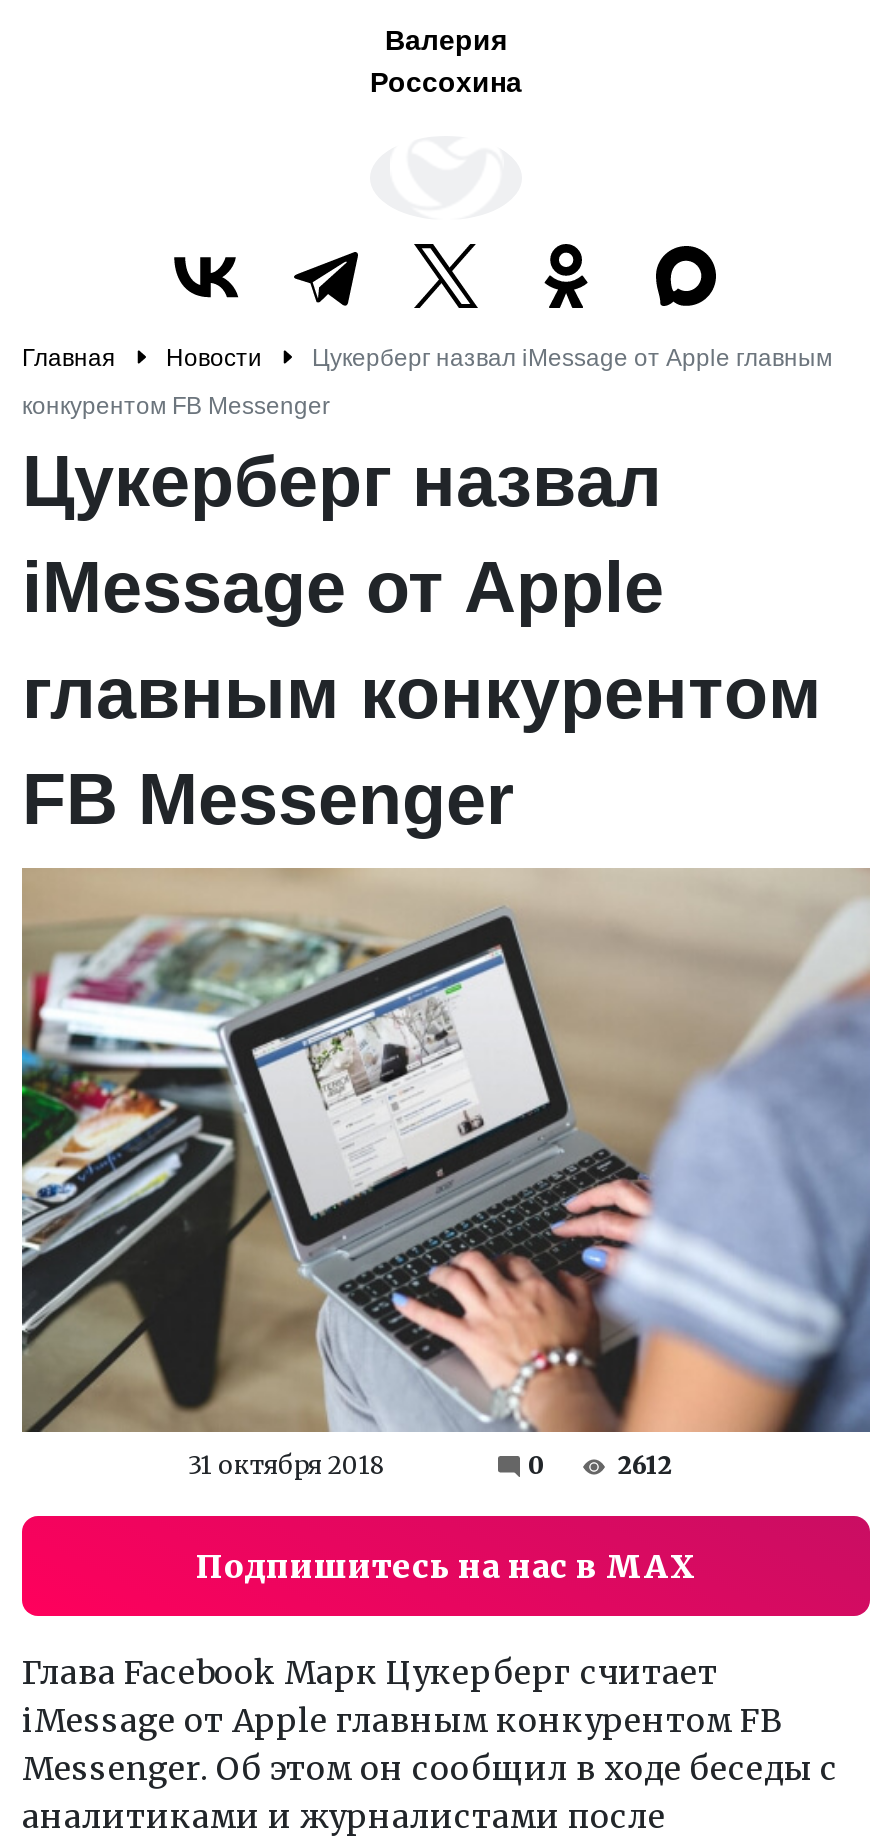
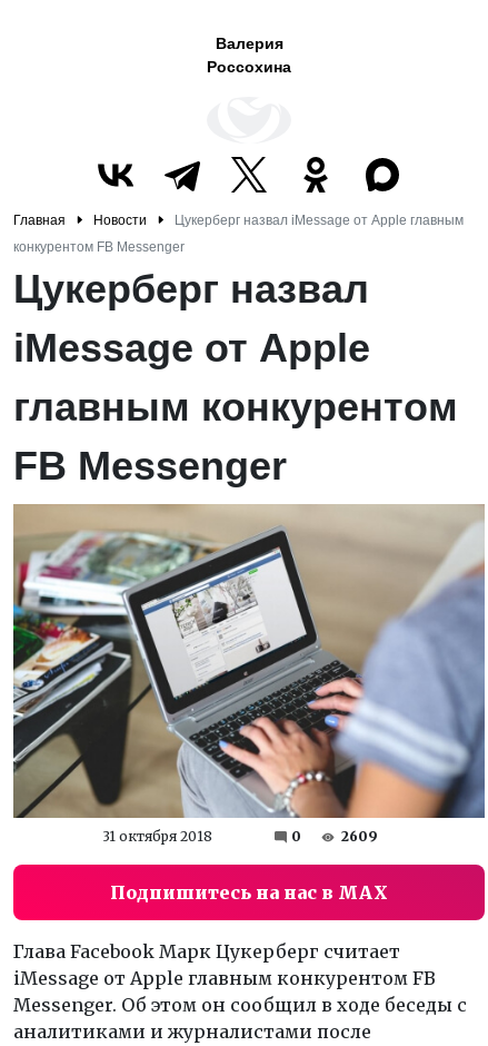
- 2612
+ 2609
